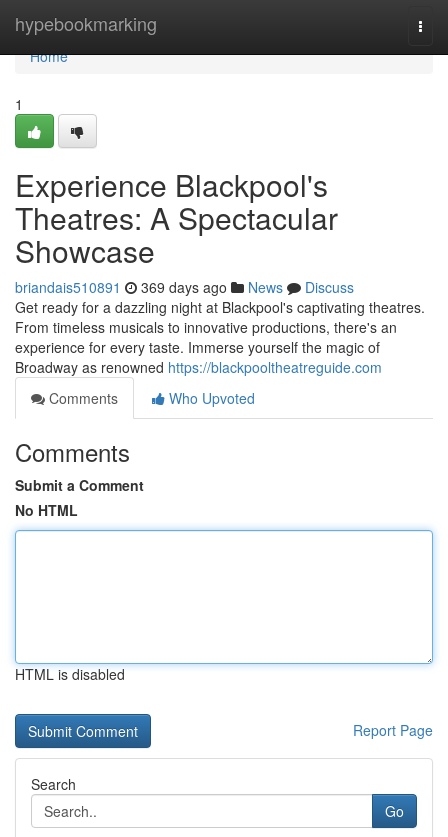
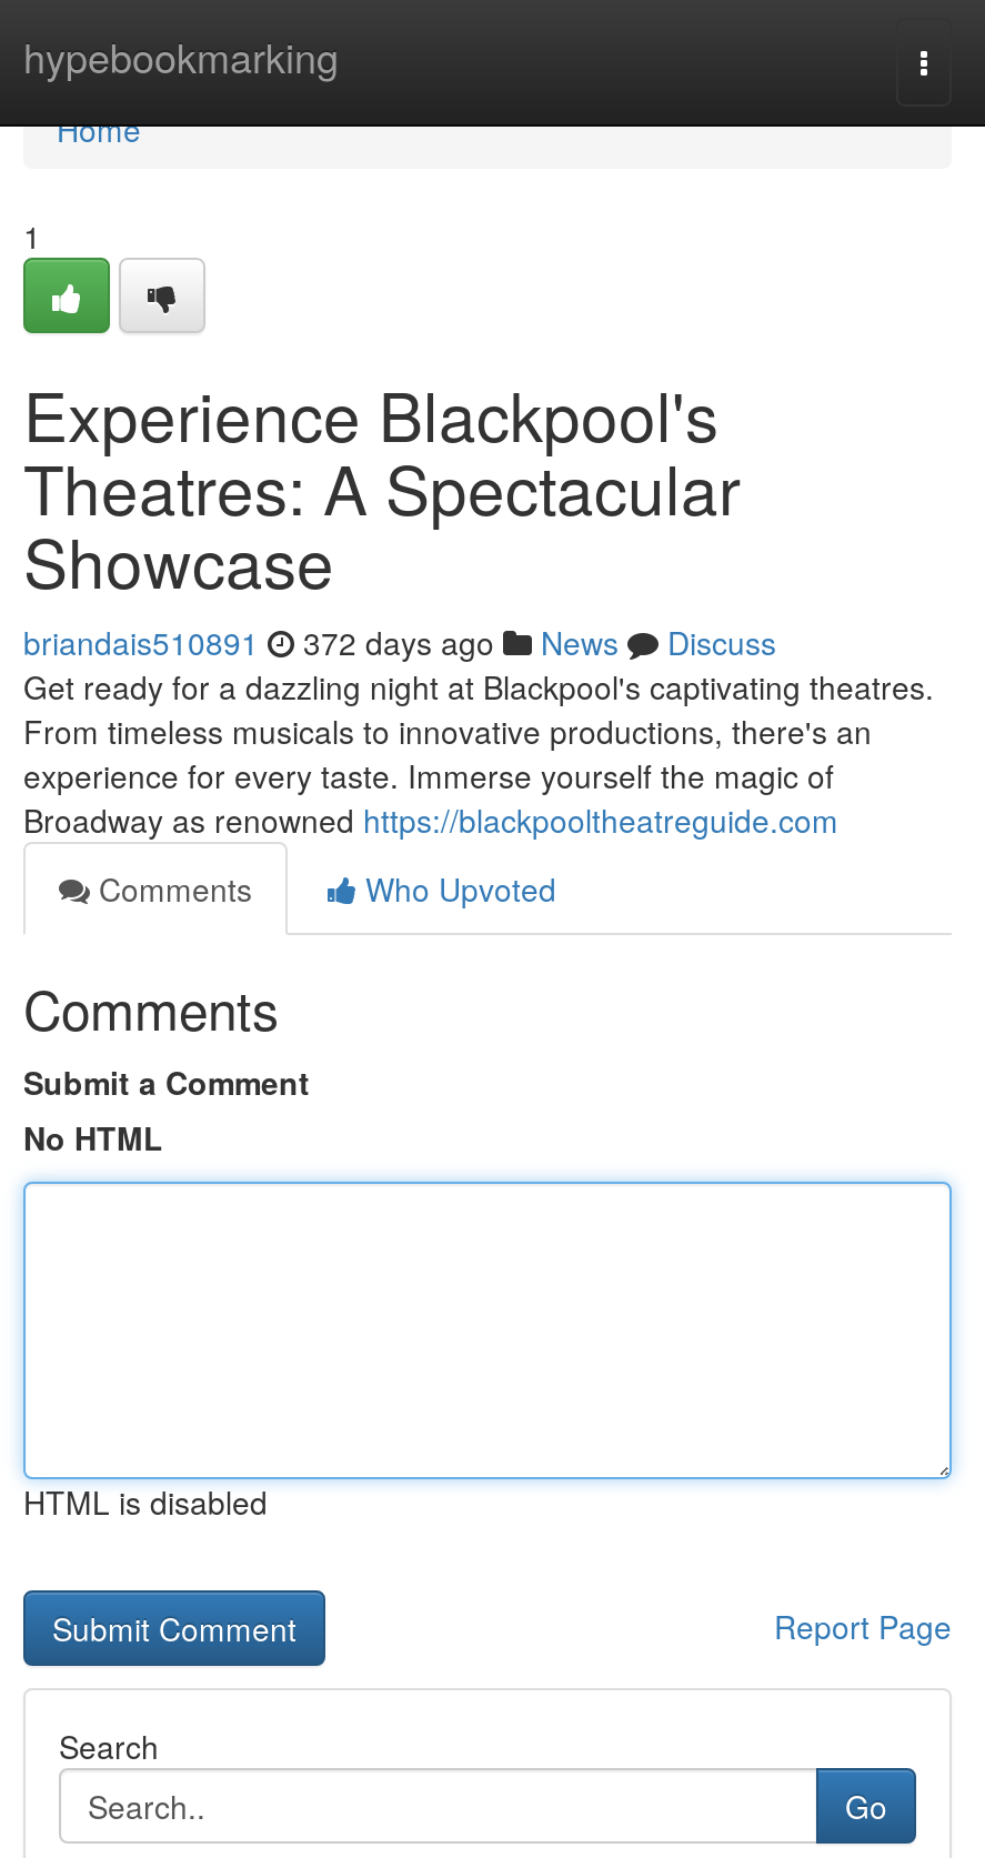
- briandais510891 369 days ago News Discuss
+ briandais510891 372 days ago News Discuss
